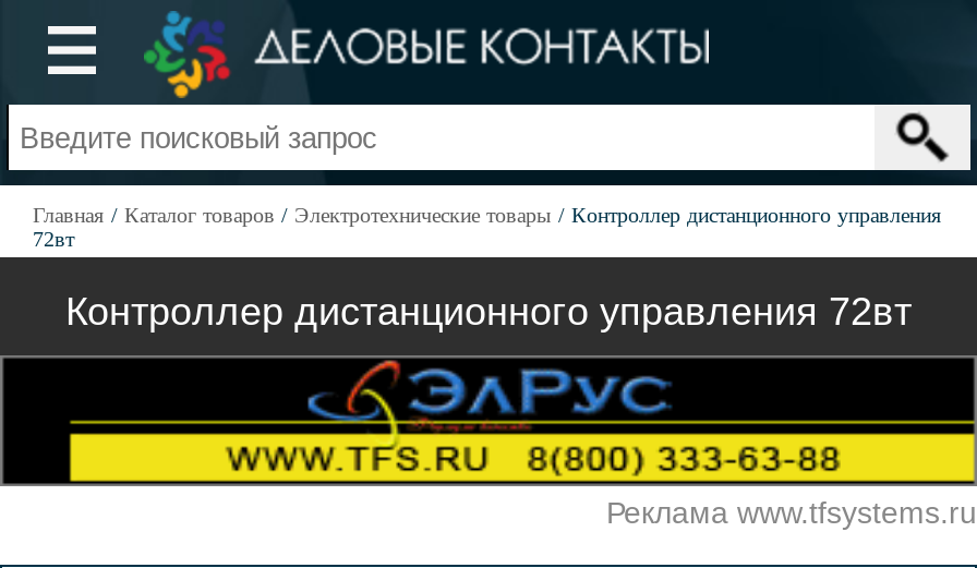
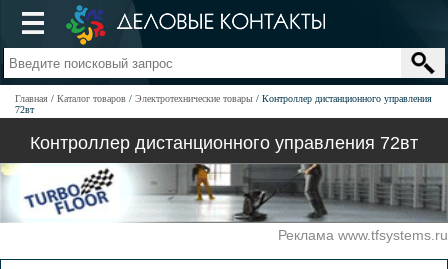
- [image]
+ [image]
